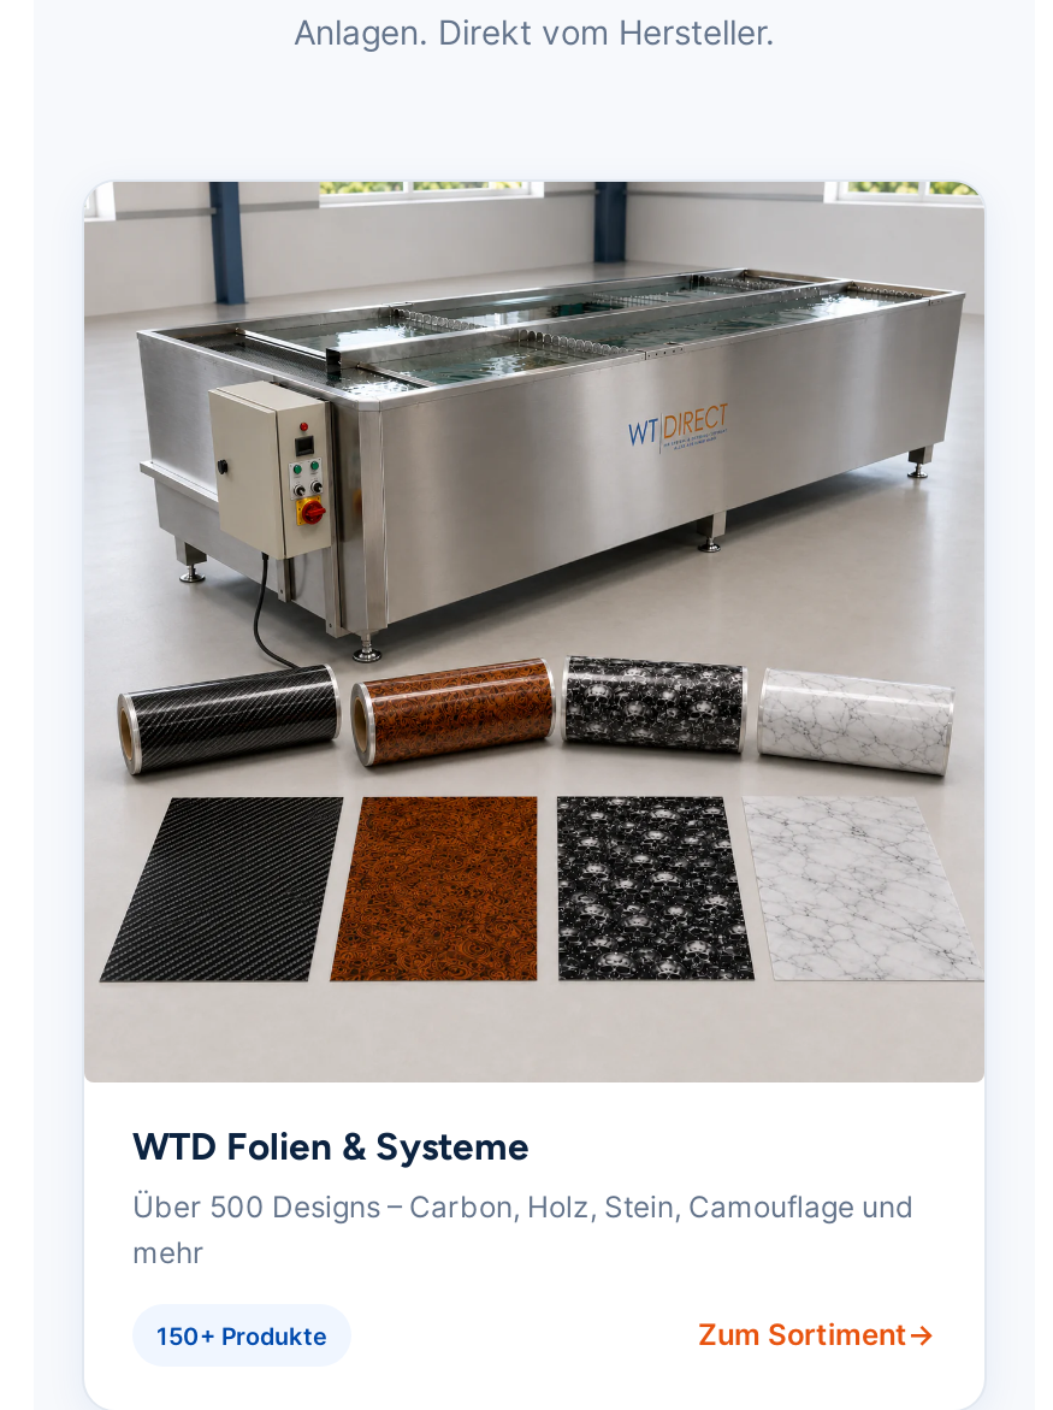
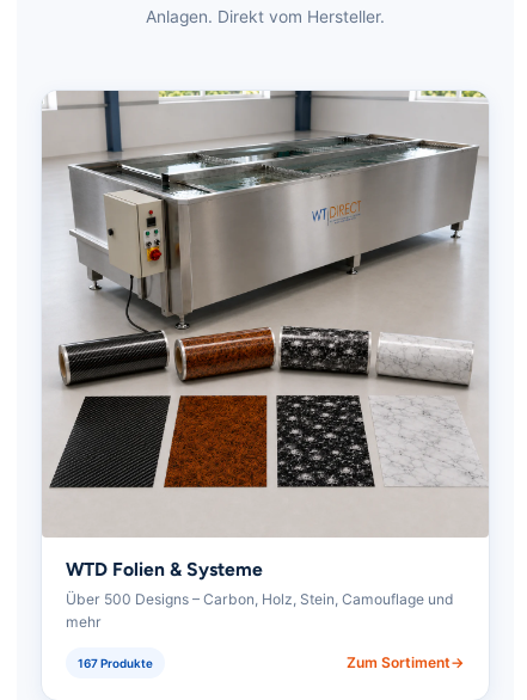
- 150+ Produkte
+ 167 Produkte
